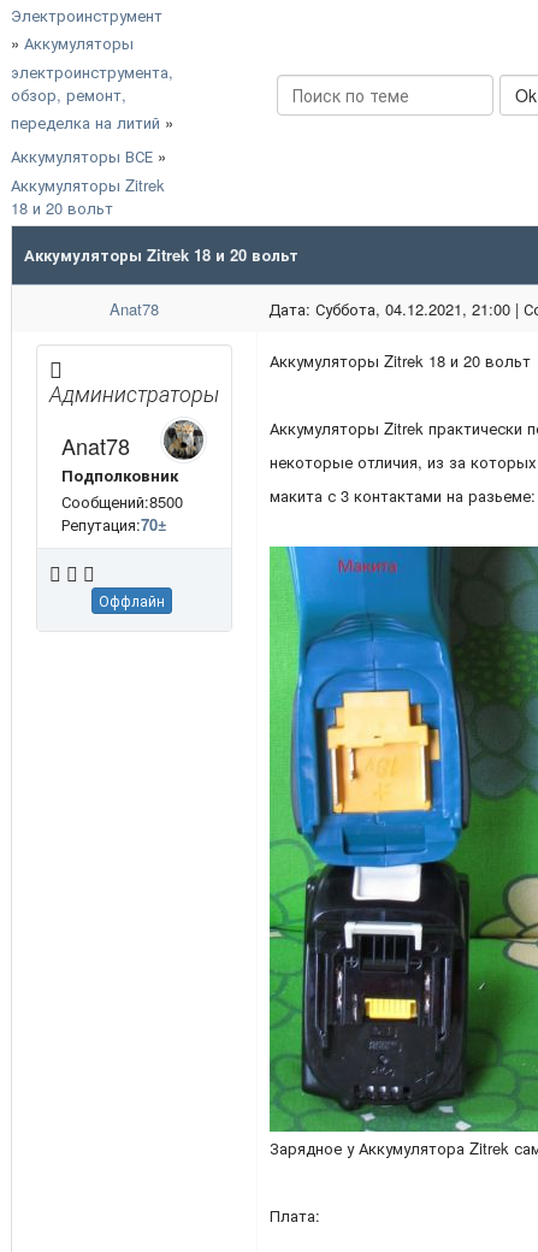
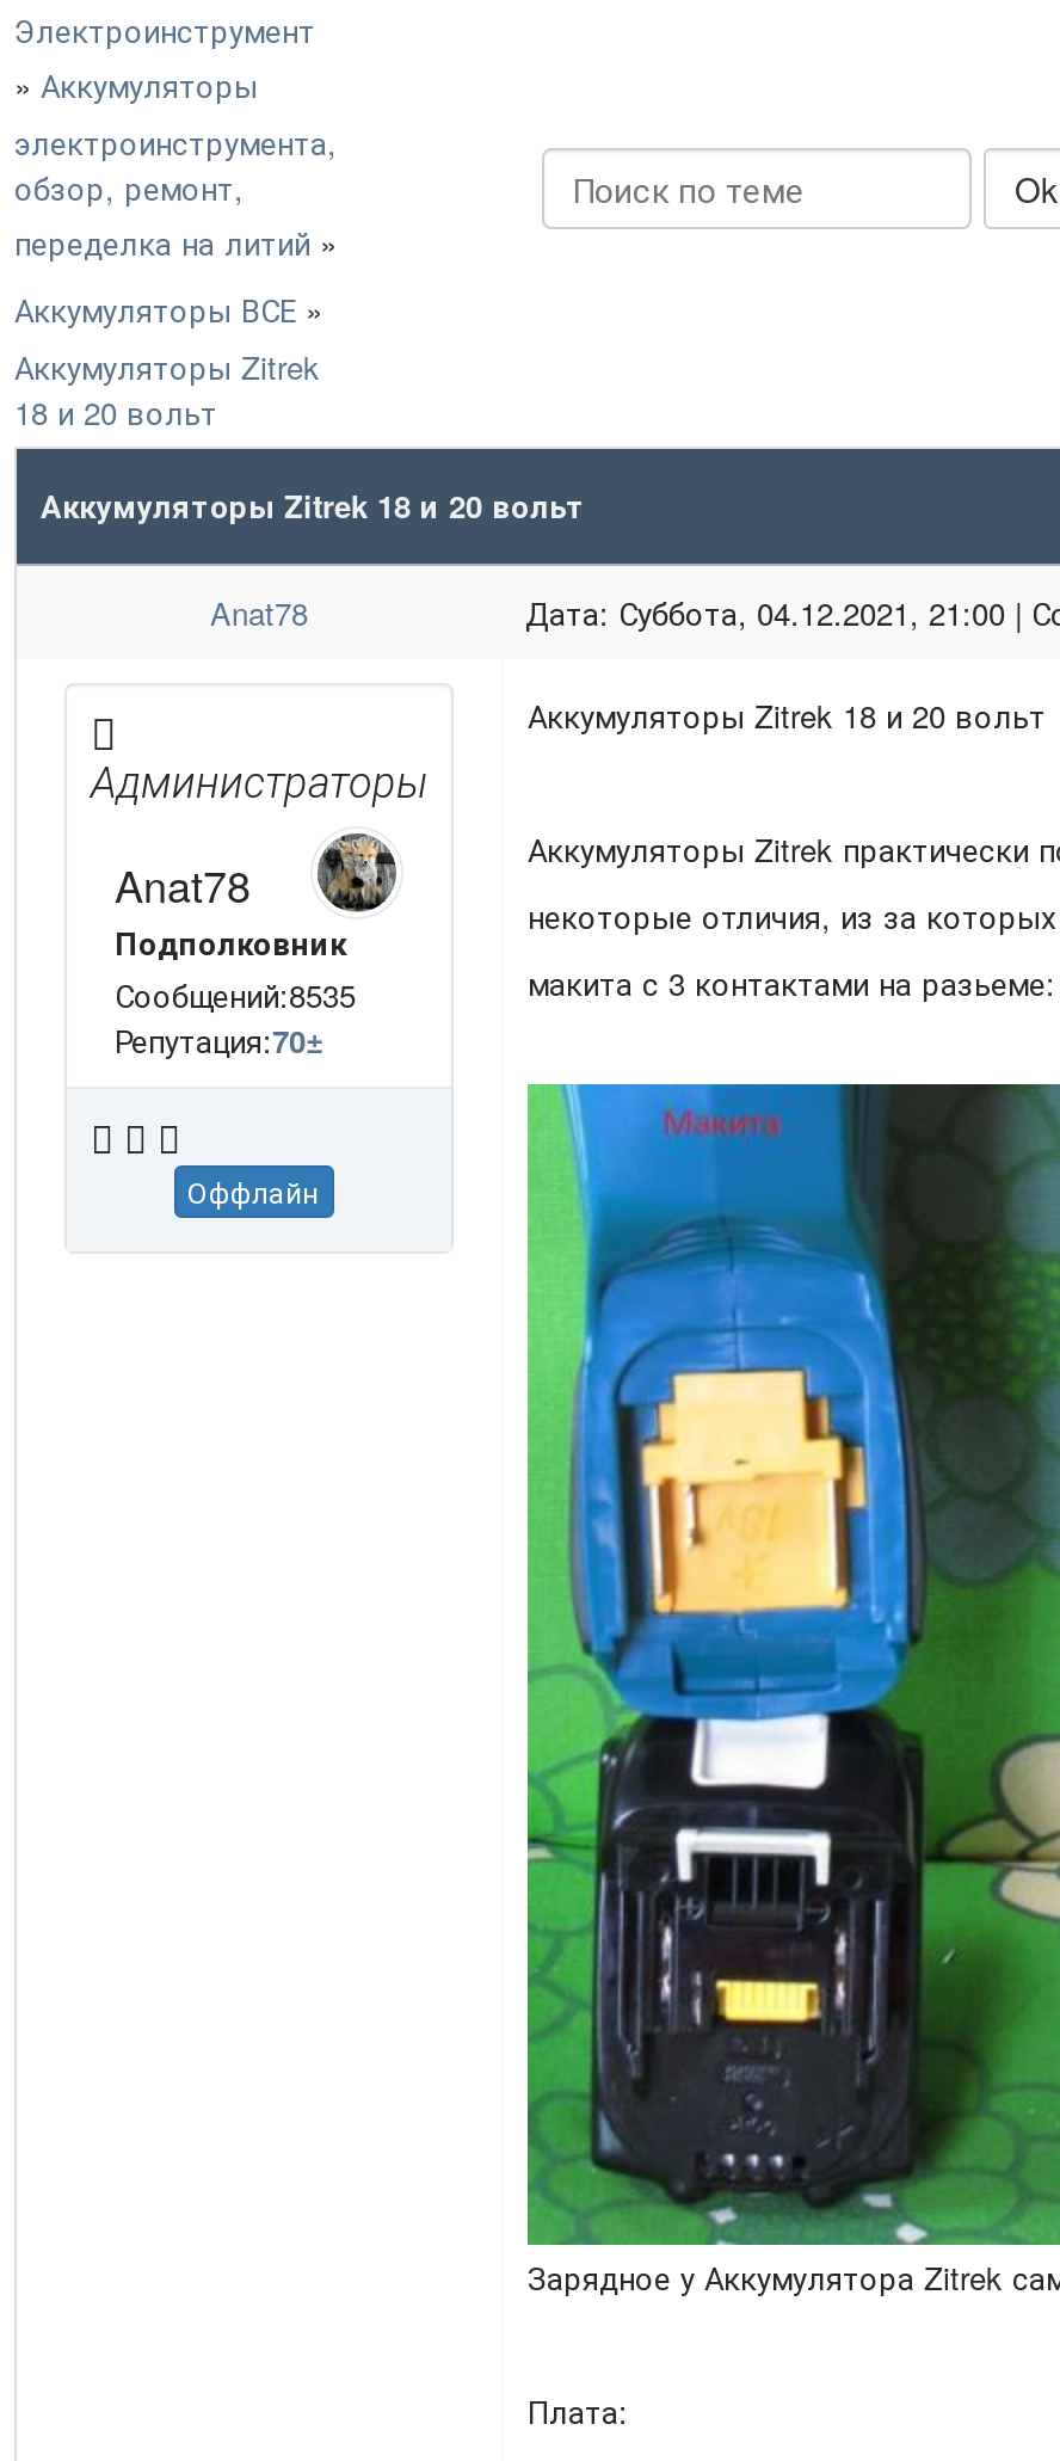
- Сообщений:8500
+ Сообщений:8535
